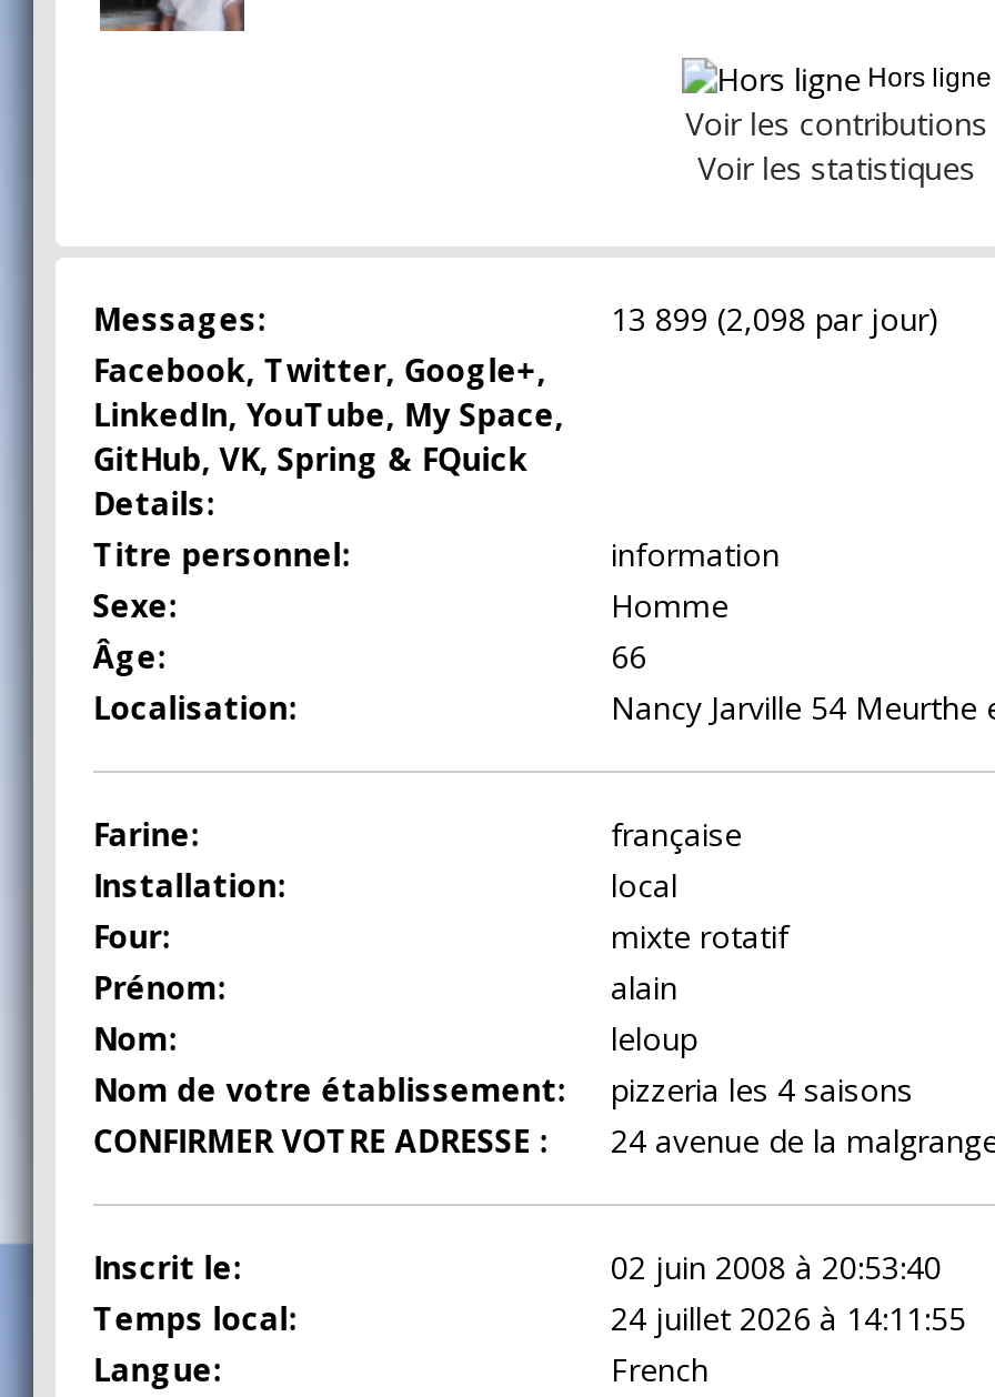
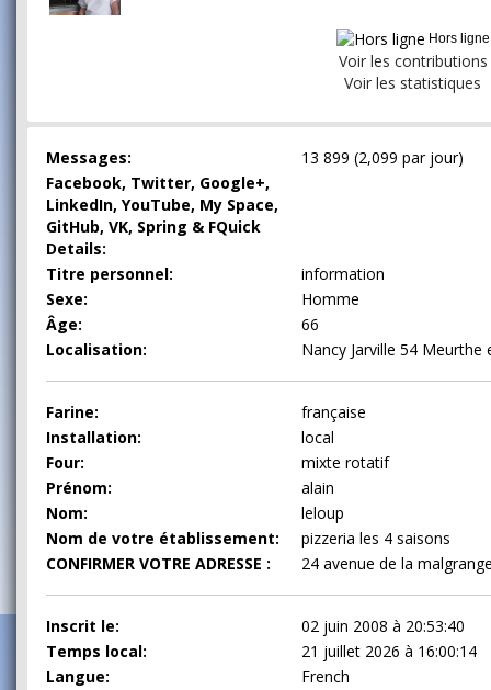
- 13 899 (2,098 par jour)
+ 13 899 (2,099 par jour)

- 24 juillet 2026 à 14:11:55
+ 21 juillet 2026 à 16:00:14
